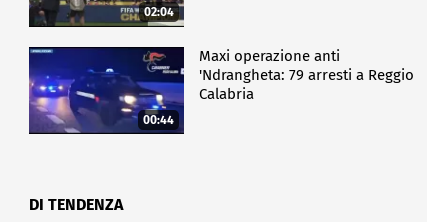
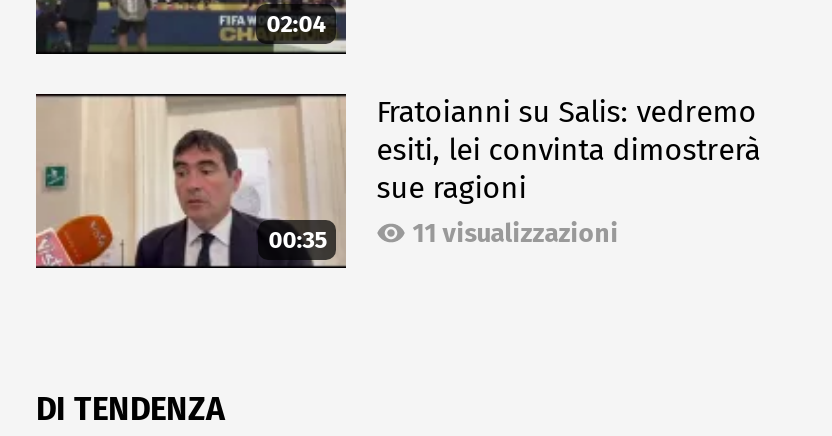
- [image]
- 00:44
+ [image]
+ 00:35

- Maxi operazione anti
- 'Ndrangheta: 79 arresti a Reggio
- Calabria
+ Fratoianni su Salis: vedremo
+ esiti, lei convinta dimostrerà
+ sue ragioni
+ 11 visualizzazioni
